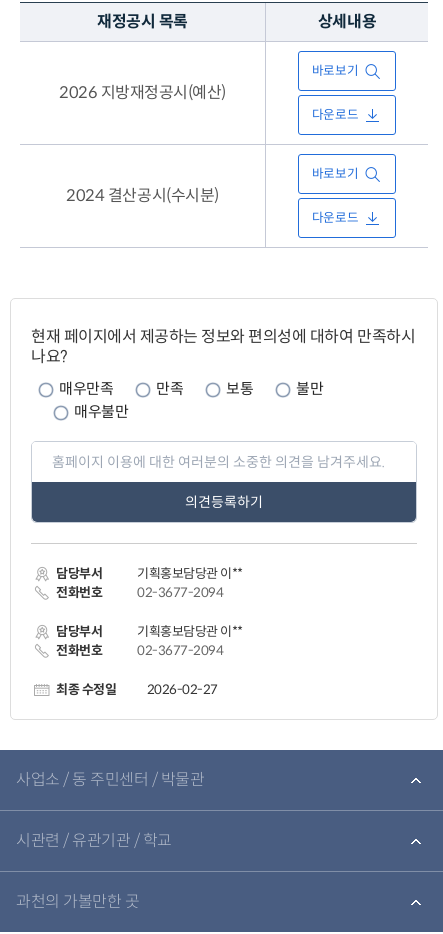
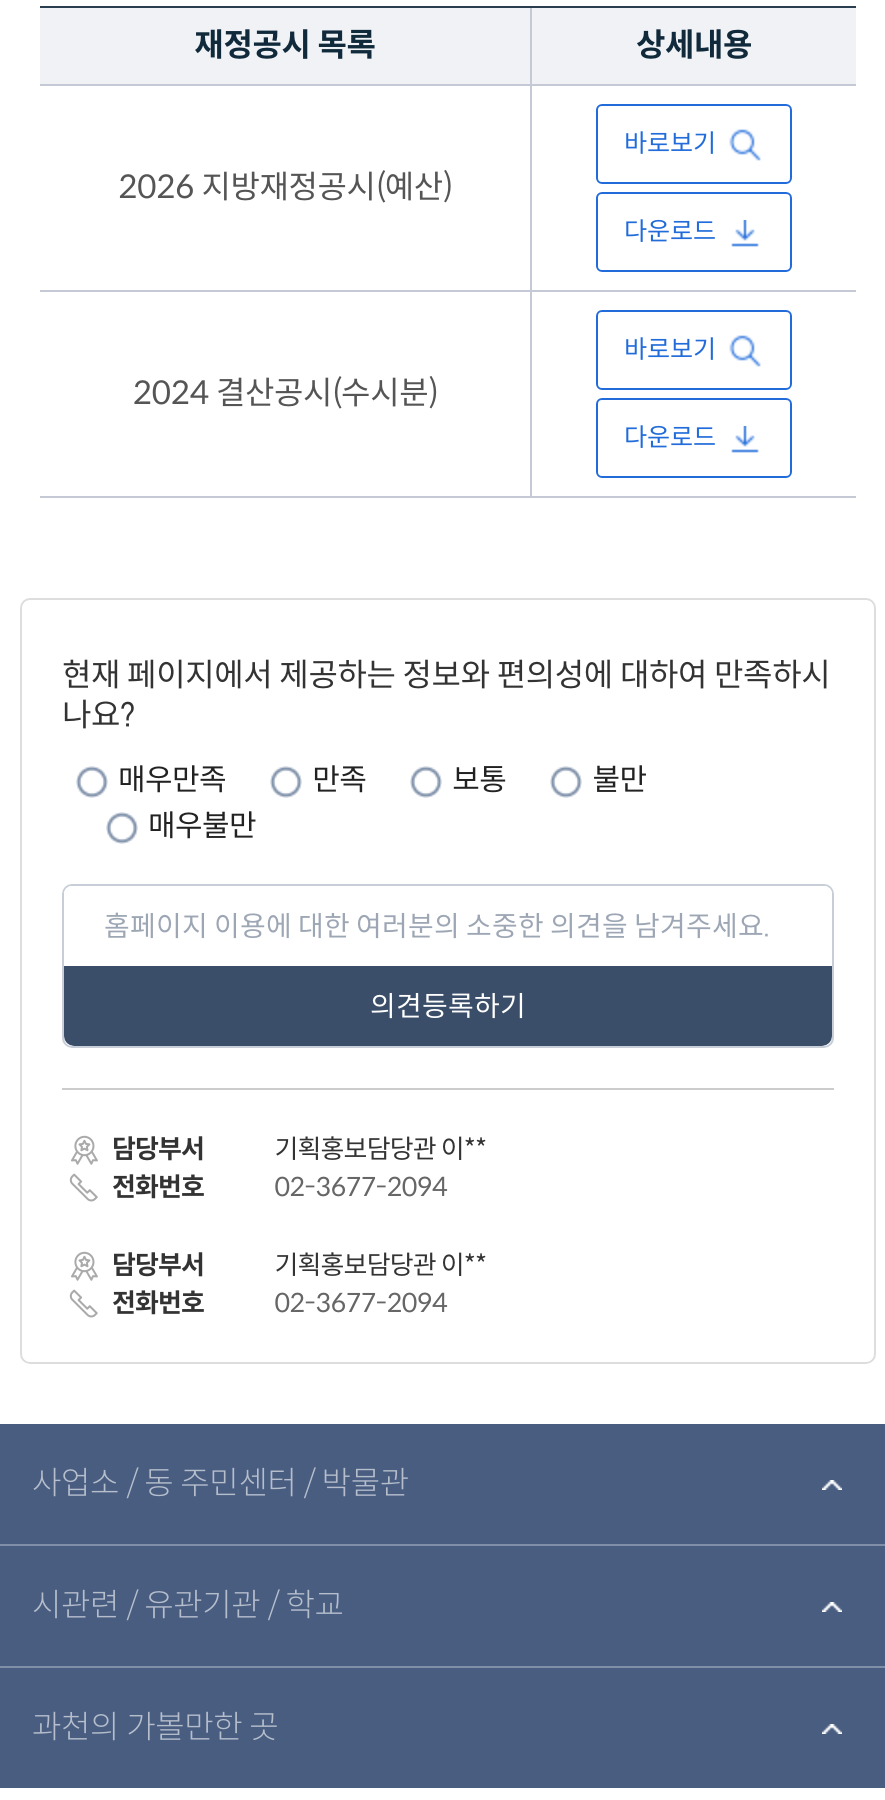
- 최종 수정일
- 2026-02-27
